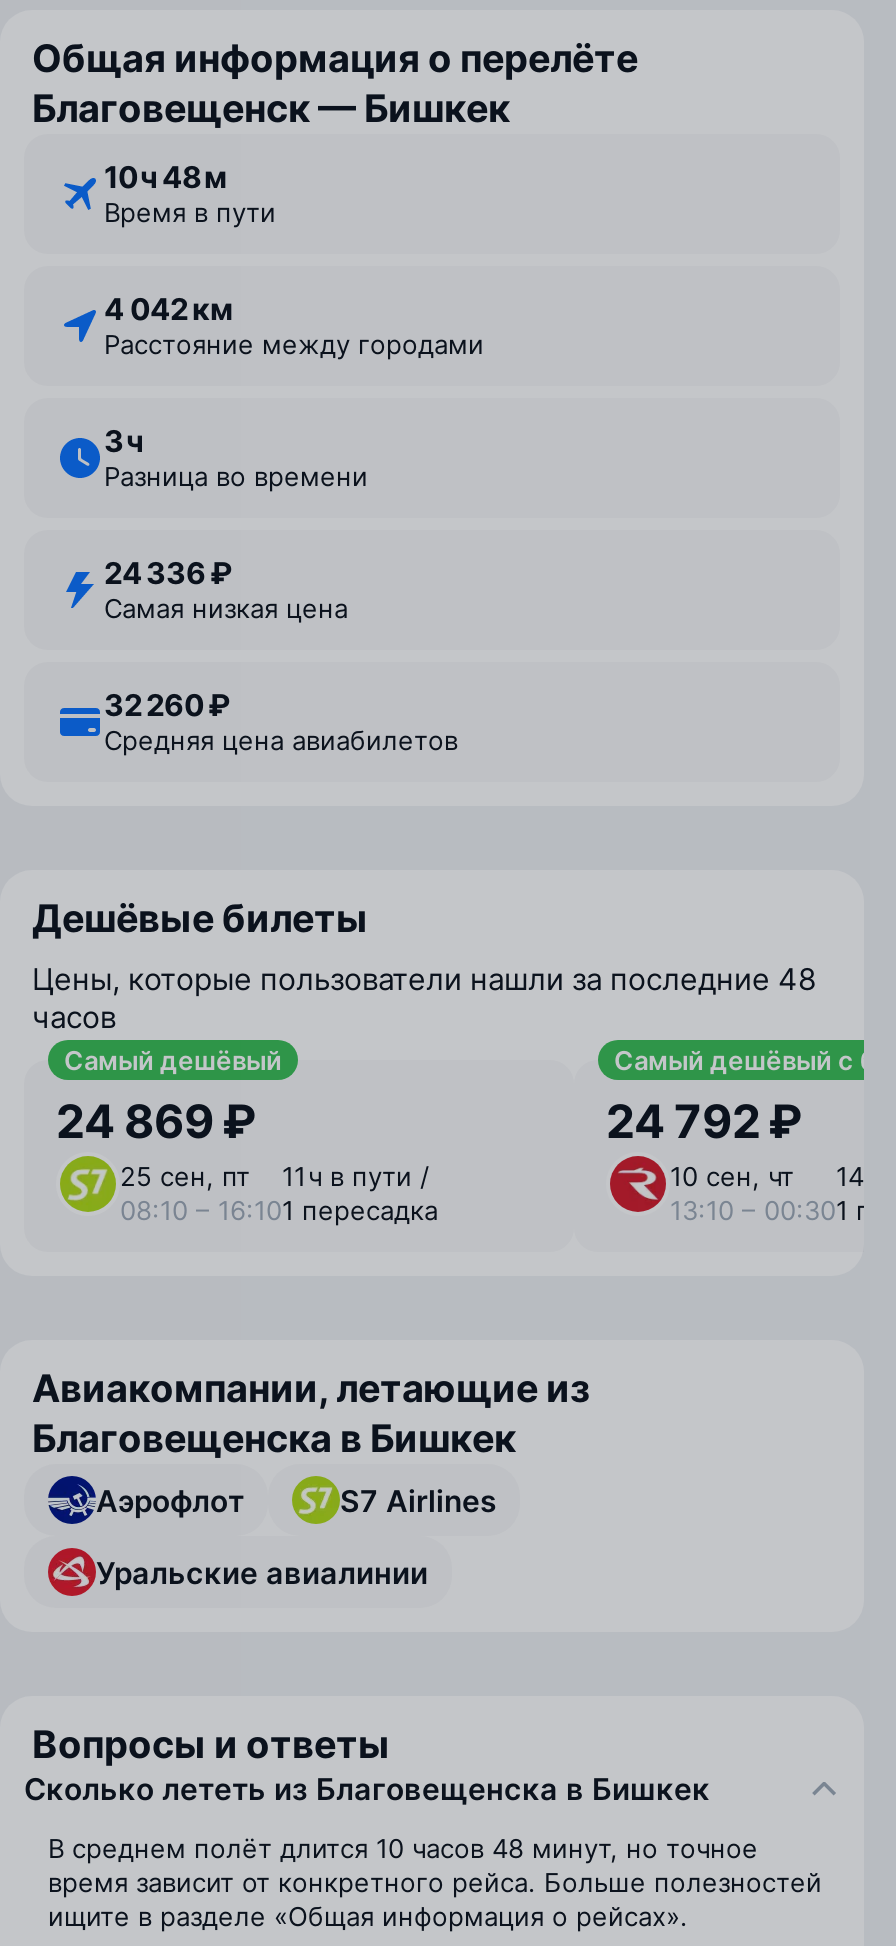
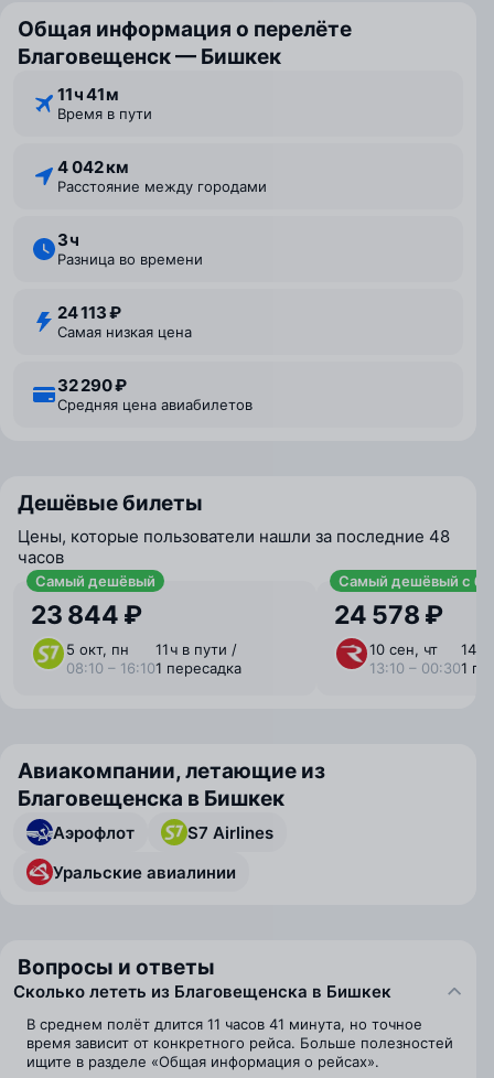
- 10 ч 48 м
+ 11 ч 41 м

- 24 336 ₽
+ 24 113 ₽

- 32 260 ₽
+ 32 290 ₽

- 24 869 ₽
- 25 сен, пт
+ 23 844 ₽
+ 5 окт, пн

- 24 792 ₽
+ 24 578 ₽

- В среднем полёт длится 10 часов 48 минут, но точное
+ В среднем полёт длится 11 часов 41 минута, но точное
